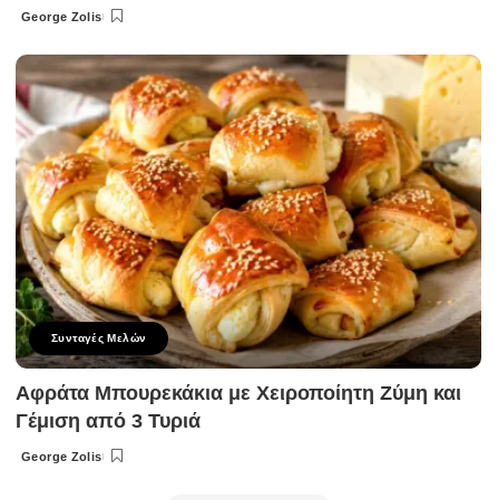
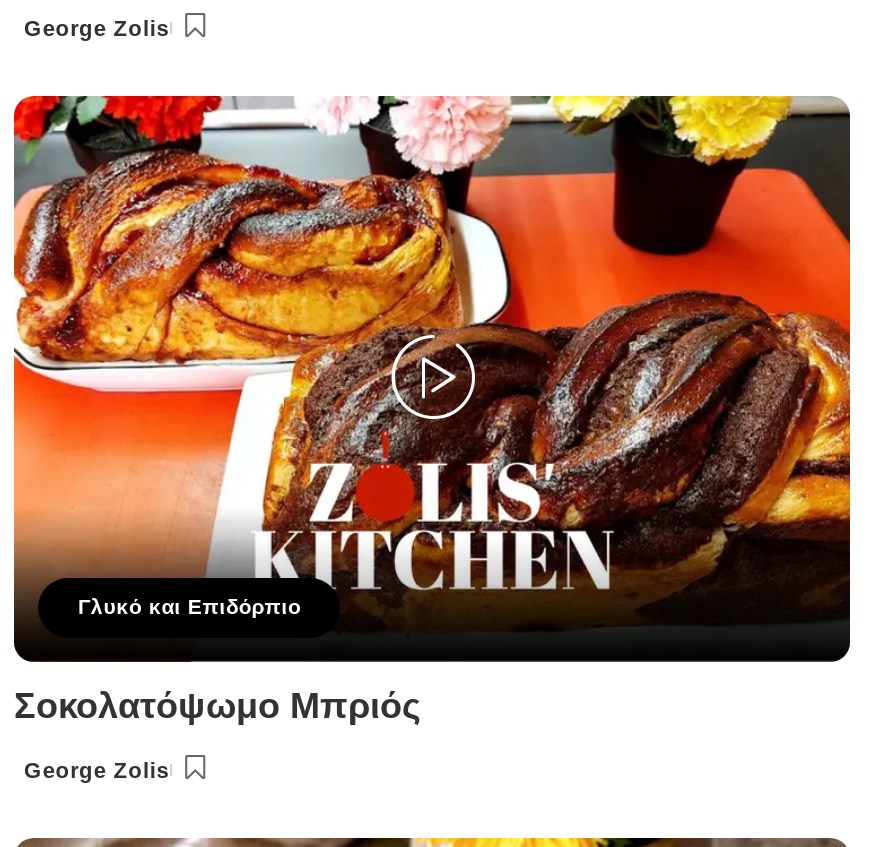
- [image]
- Συνταγές Μελών
+ [image]
+ Γλυκό και Επιδόρπιο

- Αφράτα Μπουρεκάκια με Χειροποίητη Ζύμη και
- Γέμιση από 3 Τυριά
+ Σοκολατόψωμο Μπριός
